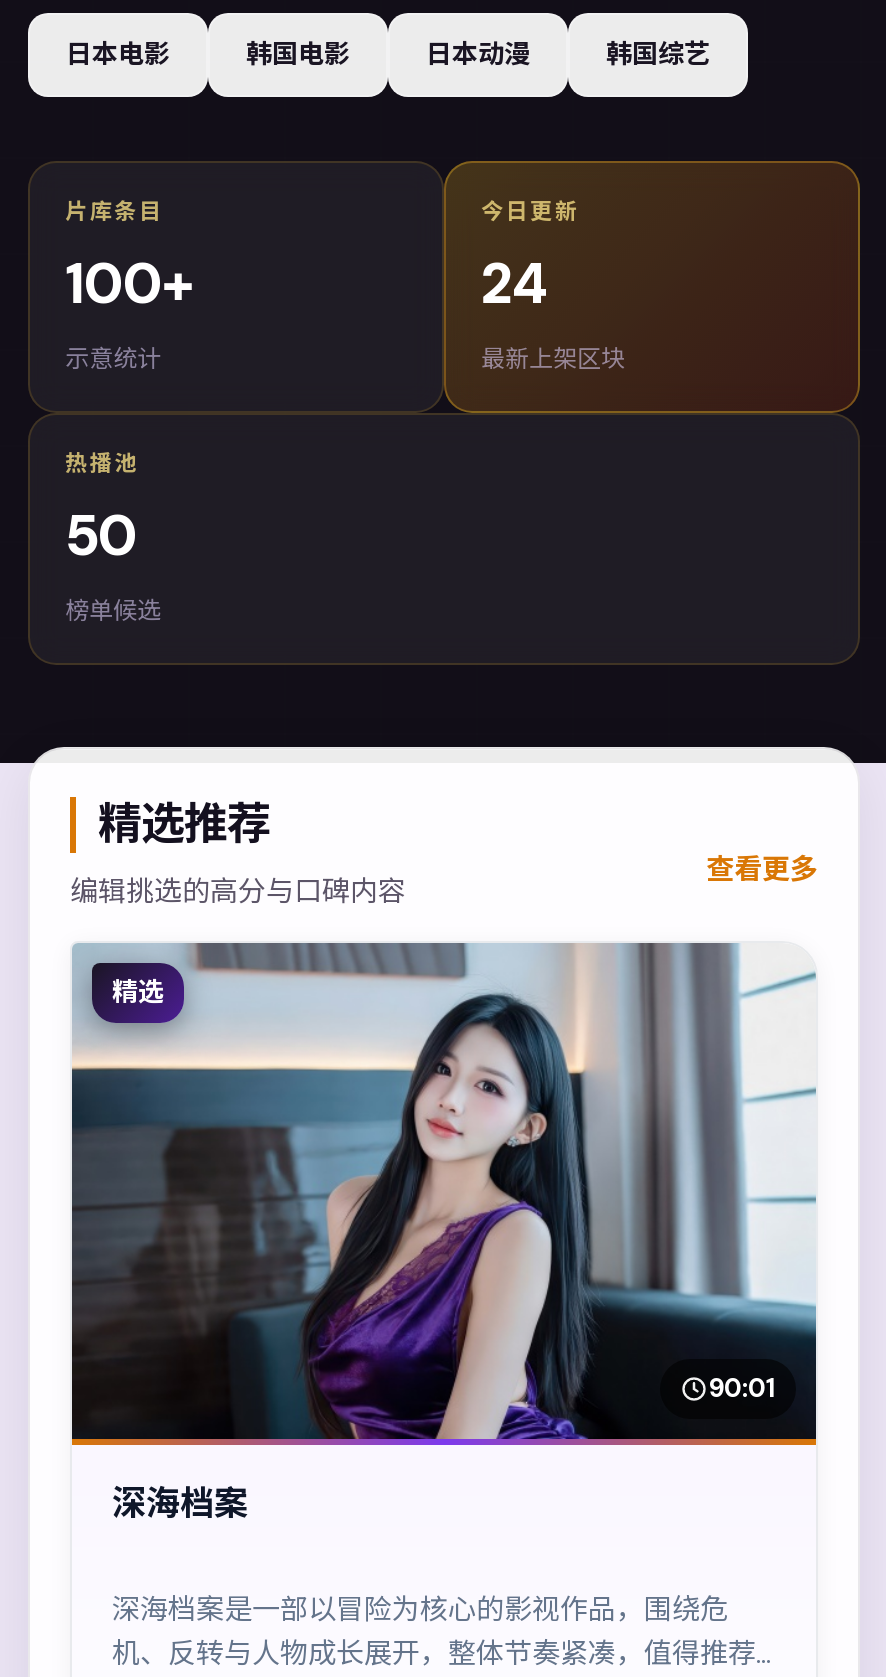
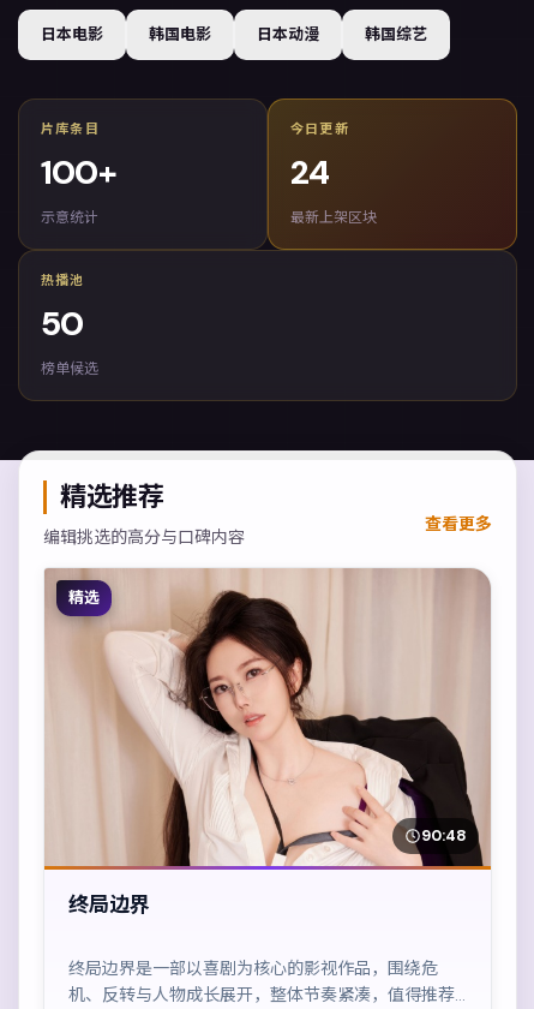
- [image]
- 90:01
+ [image]
+ 90:48

- 深海档案
+ 终局边界

- 深海档案是一部以冒险为核心的影视作品，围绕危
+ 终局边界是一部以喜剧为核心的影视作品，围绕危
